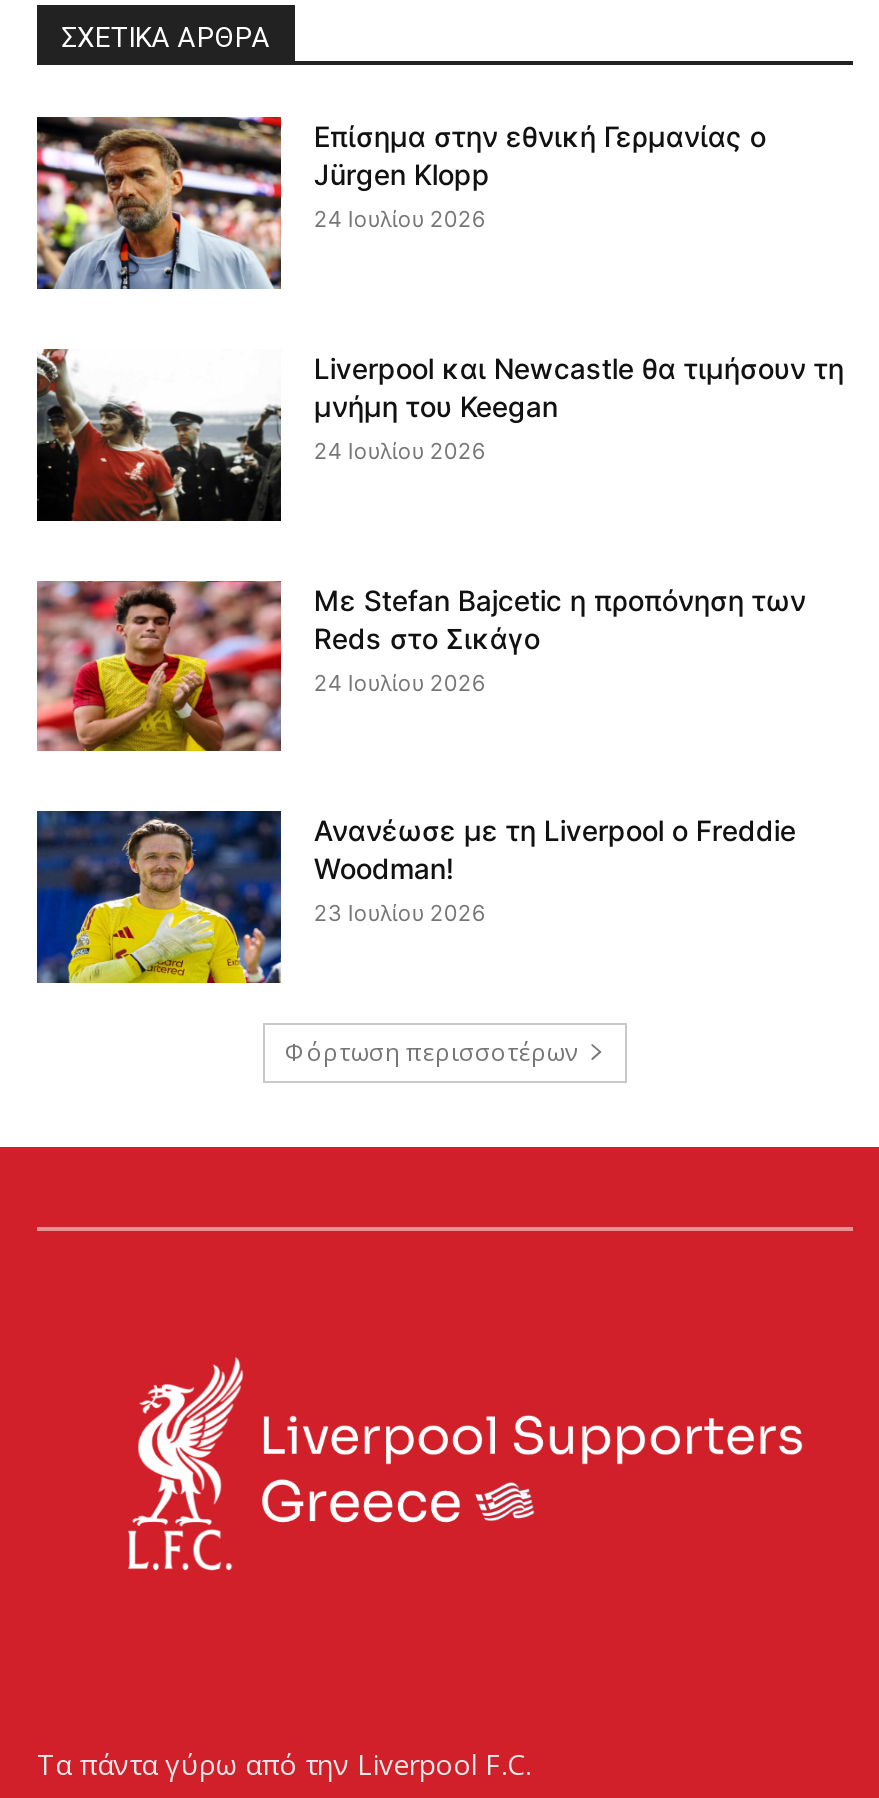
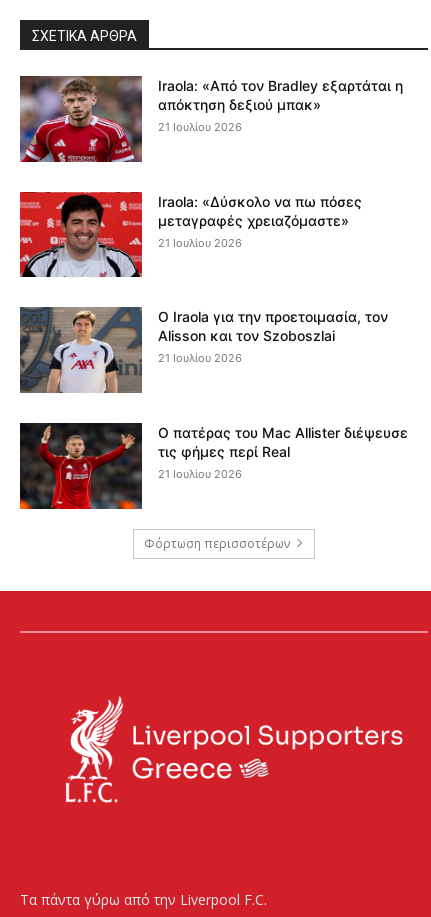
- [image]
- Επίσημα στην εθνική Γερμανίας ο
- Jürgen Klopp
- 24 Ιουλίου 2026
+ [image]
+ Iraola: «Από τον Bradley εξαρτάται η
+ απόκτηση δεξιού μπακ»
+ 21 Ιουλίου 2026

- [image]
- Liverpool και Newcastle θα τιμήσουν τη
- μνήμη του Keegan
- 24 Ιουλίου 2026
+ [image]
+ Iraola: «Δύσκολο να πω πόσες
+ μεταγραφές χρειαζόμαστε»
+ 21 Ιουλίου 2026

- [image]
- Με Stefan Bajcetic η προπόνηση των
- Reds στο Σικάγο
- 24 Ιουλίου 2026
+ [image]
+ Ο Iraola για την προετοιμασία, τον
+ Alisson και τον Szoboszlai
+ 21 Ιουλίου 2026

- [image]
- Ανανέωσε με τη Liverpool ο Freddie
- Woodman!
- 23 Ιουλίου 2026
+ [image]
+ Ο πατέρας του Mac Allister διέψευσε
+ τις φήμες περί Real
+ 21 Ιουλίου 2026
